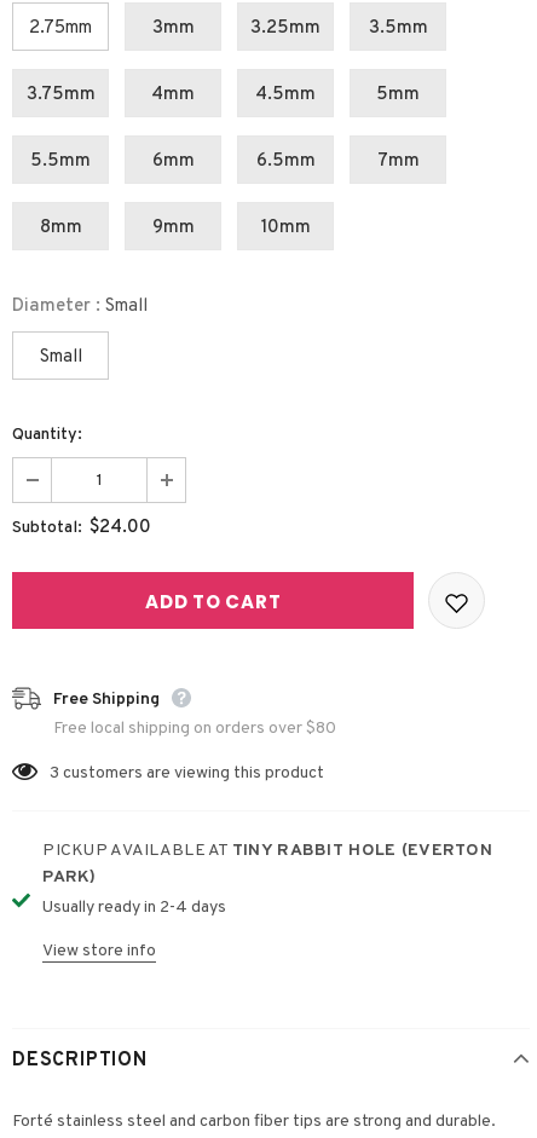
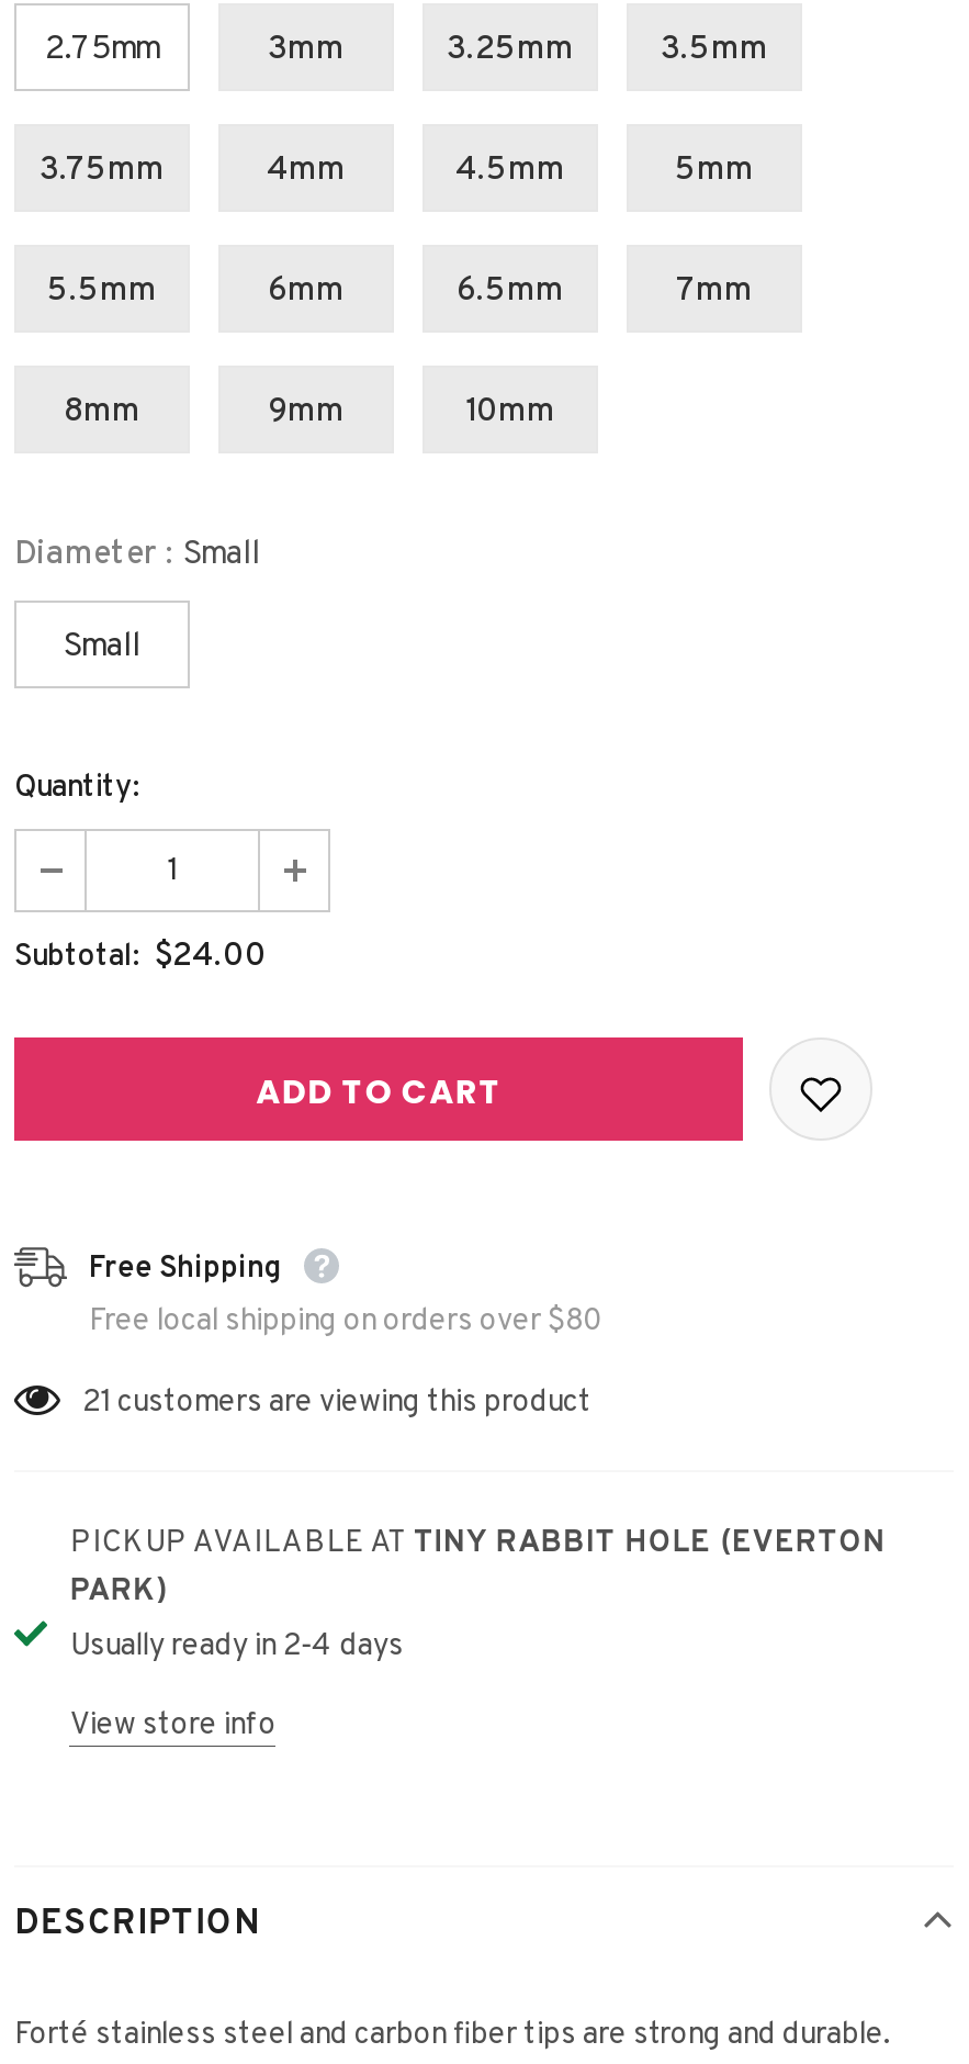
- 3 customers are viewing this product
+ 21 customers are viewing this product
